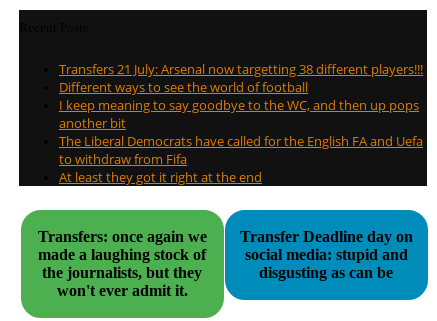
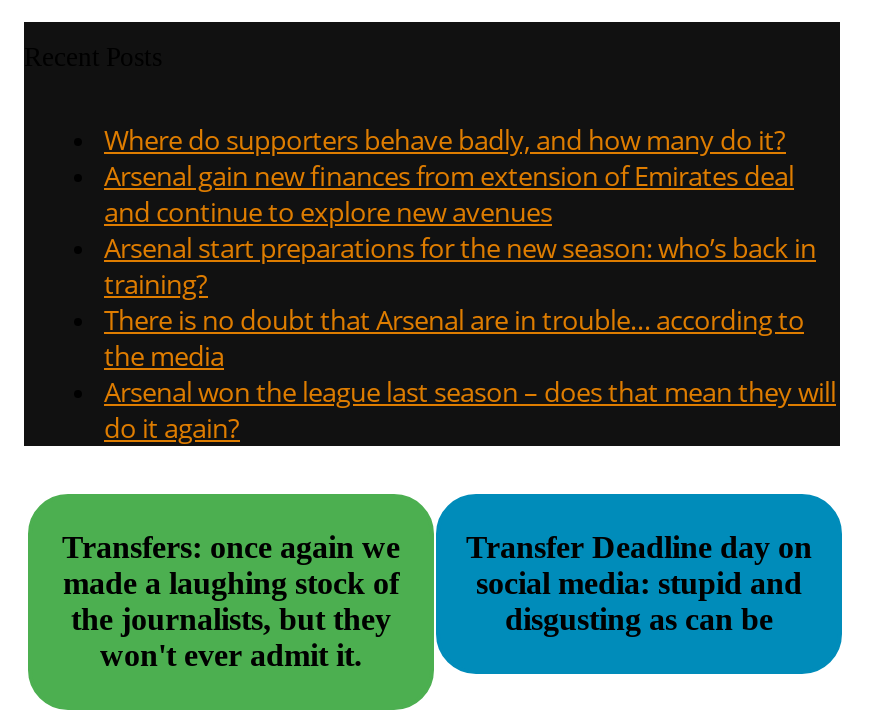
- Transfers 21 July: Arsenal now targetting 38 different players!!!
- Different ways to see the world of football
- I keep meaning to say goodbye to the WC, and then up pops
- another bit
- The Liberal Democrats have called for the English FA and Uefa
- to withdraw from Fifa
- At least they got it right at the end
+ Where do supporters behave badly, and how many do it?
+ Arsenal gain new finances from extension of Emirates deal
+ and continue to explore new avenues
+ Arsenal start preparations for the new season: who’s back in
+ training?
+ There is no doubt that Arsenal are in trouble… according to
+ the media
+ Arsenal won the league last season – does that mean they will
+ do it again?
